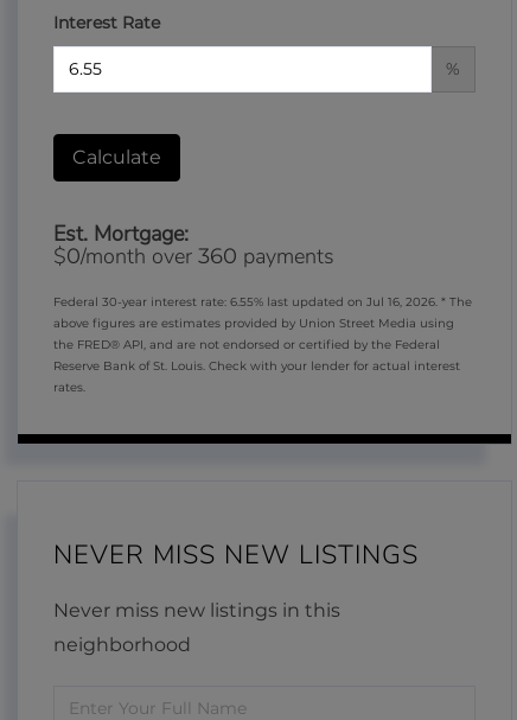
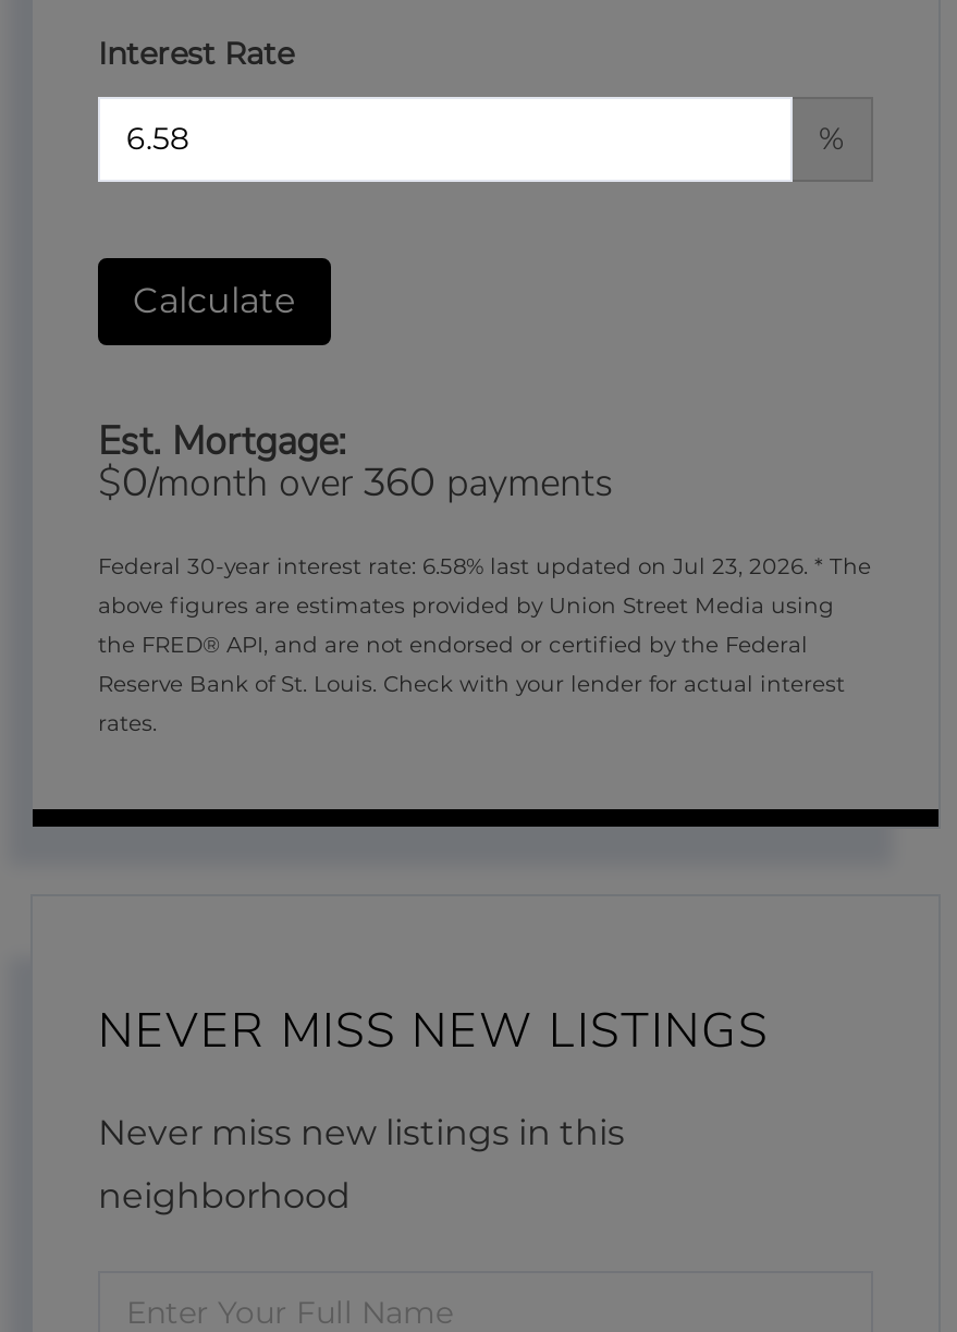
- Federal 30-year interest rate: 6.55% last updated on Jul 16, 2026. * The
+ Federal 30-year interest rate: 6.58% last updated on Jul 23, 2026. * The
